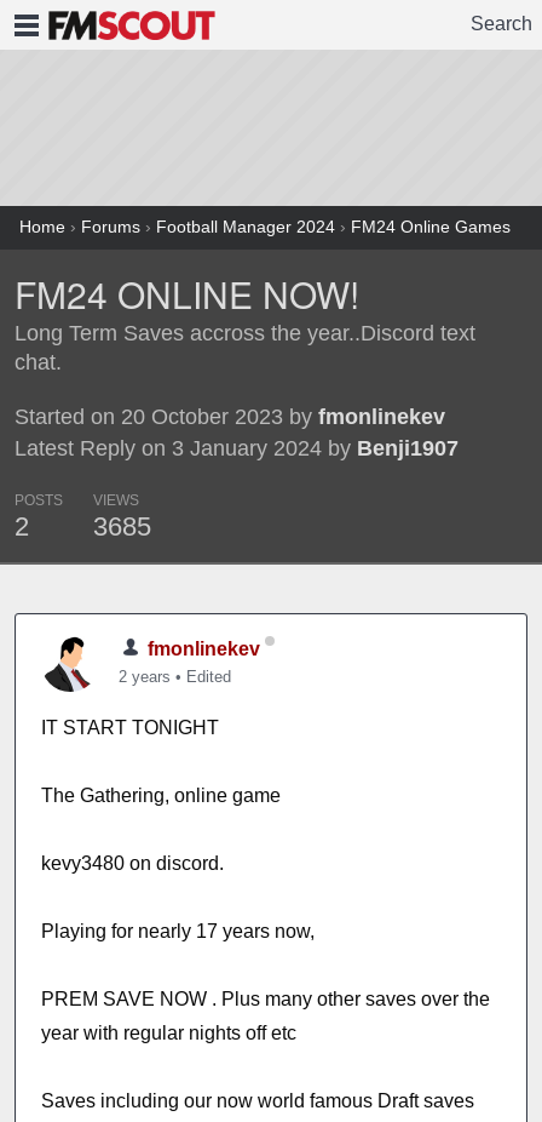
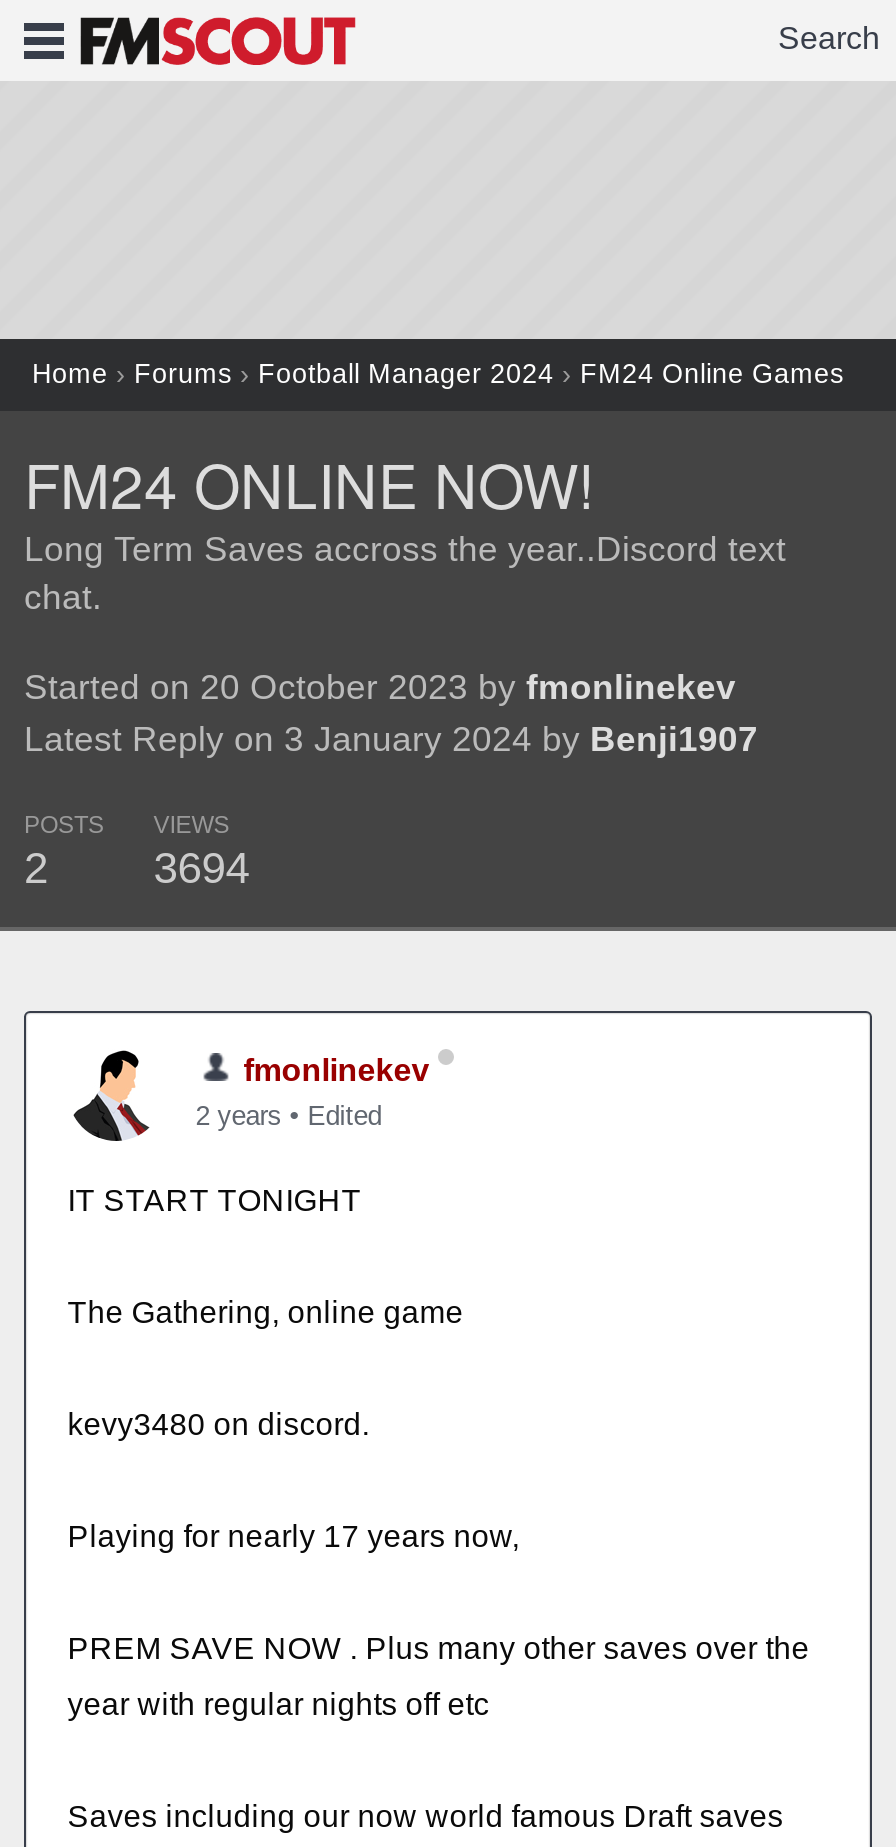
- 3685
+ 3694
